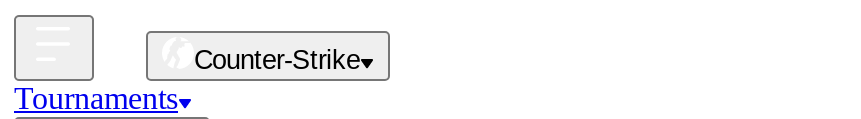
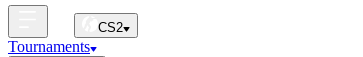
- Counter-Strike
+ CS2
